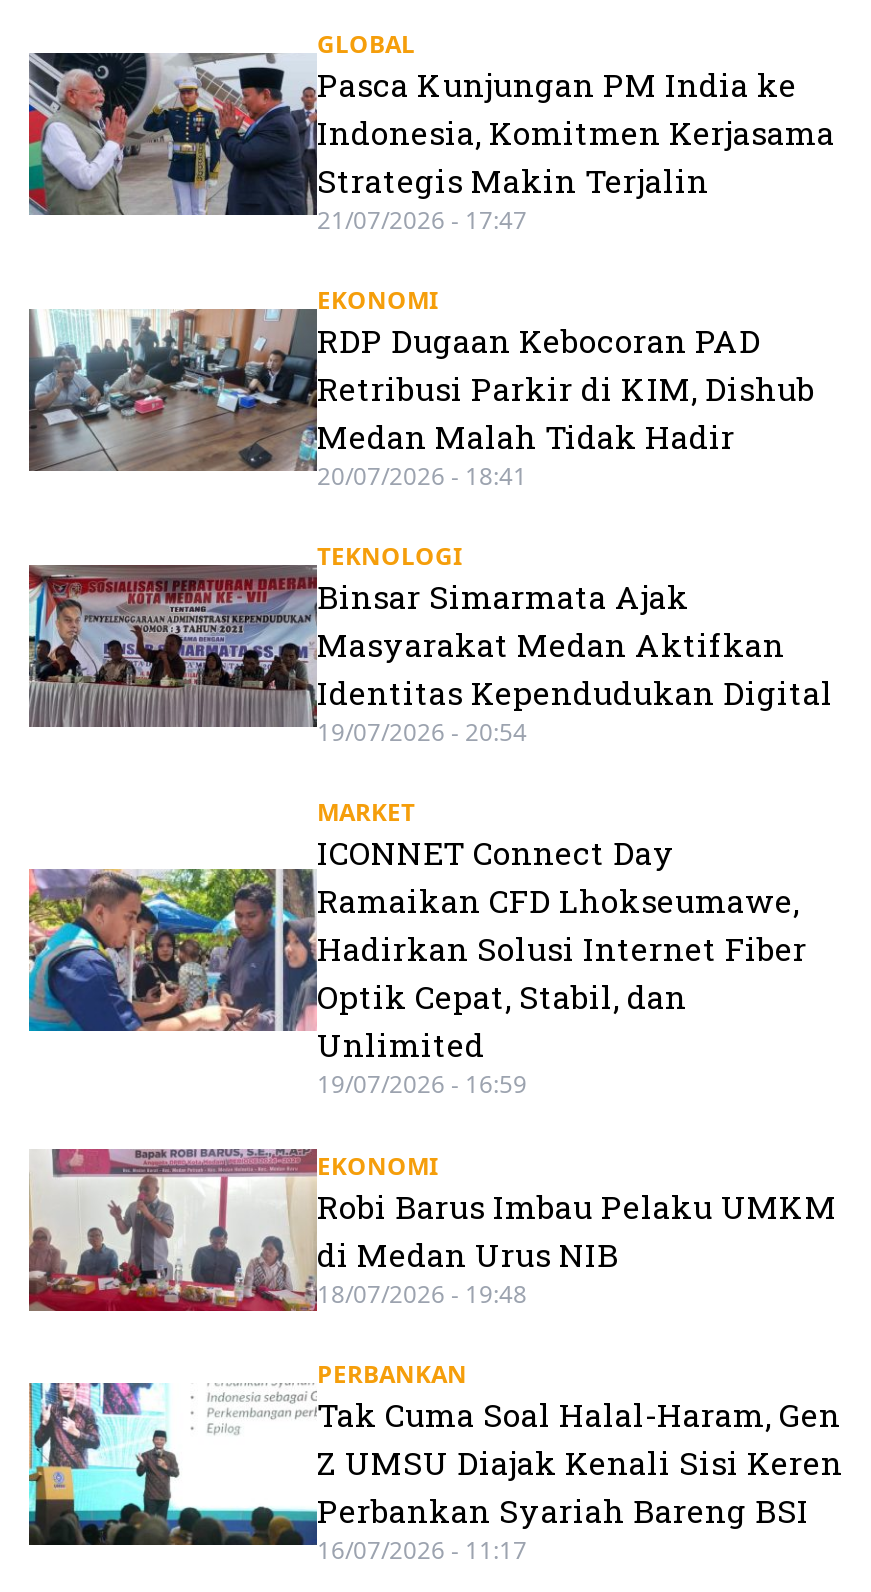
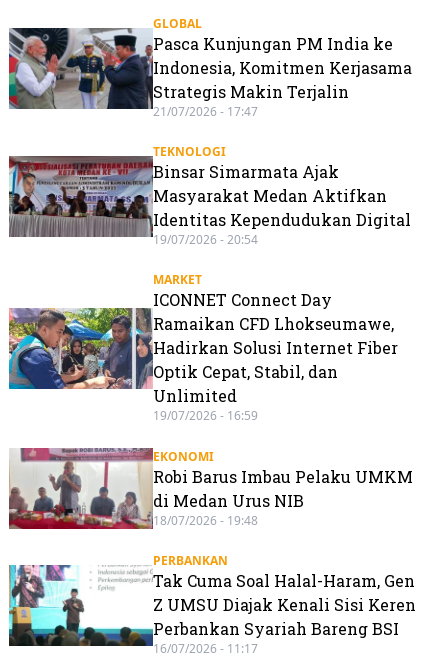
- [image]
- EKONOMI
- RDP Dugaan Kebocoran PAD
- Retribusi Parkir di KIM, Dishub
- Medan Malah Tidak Hadir
- 20/07/2026 - 18:41
